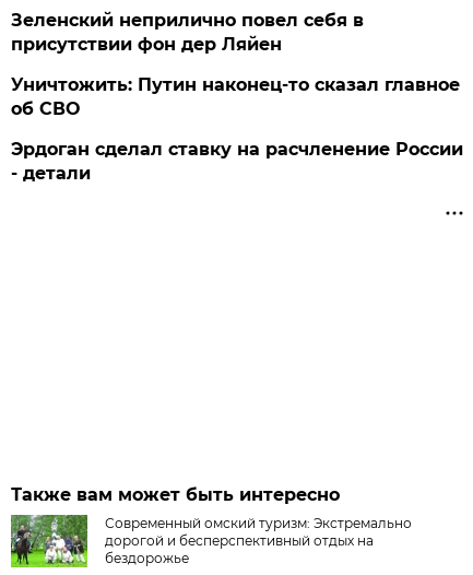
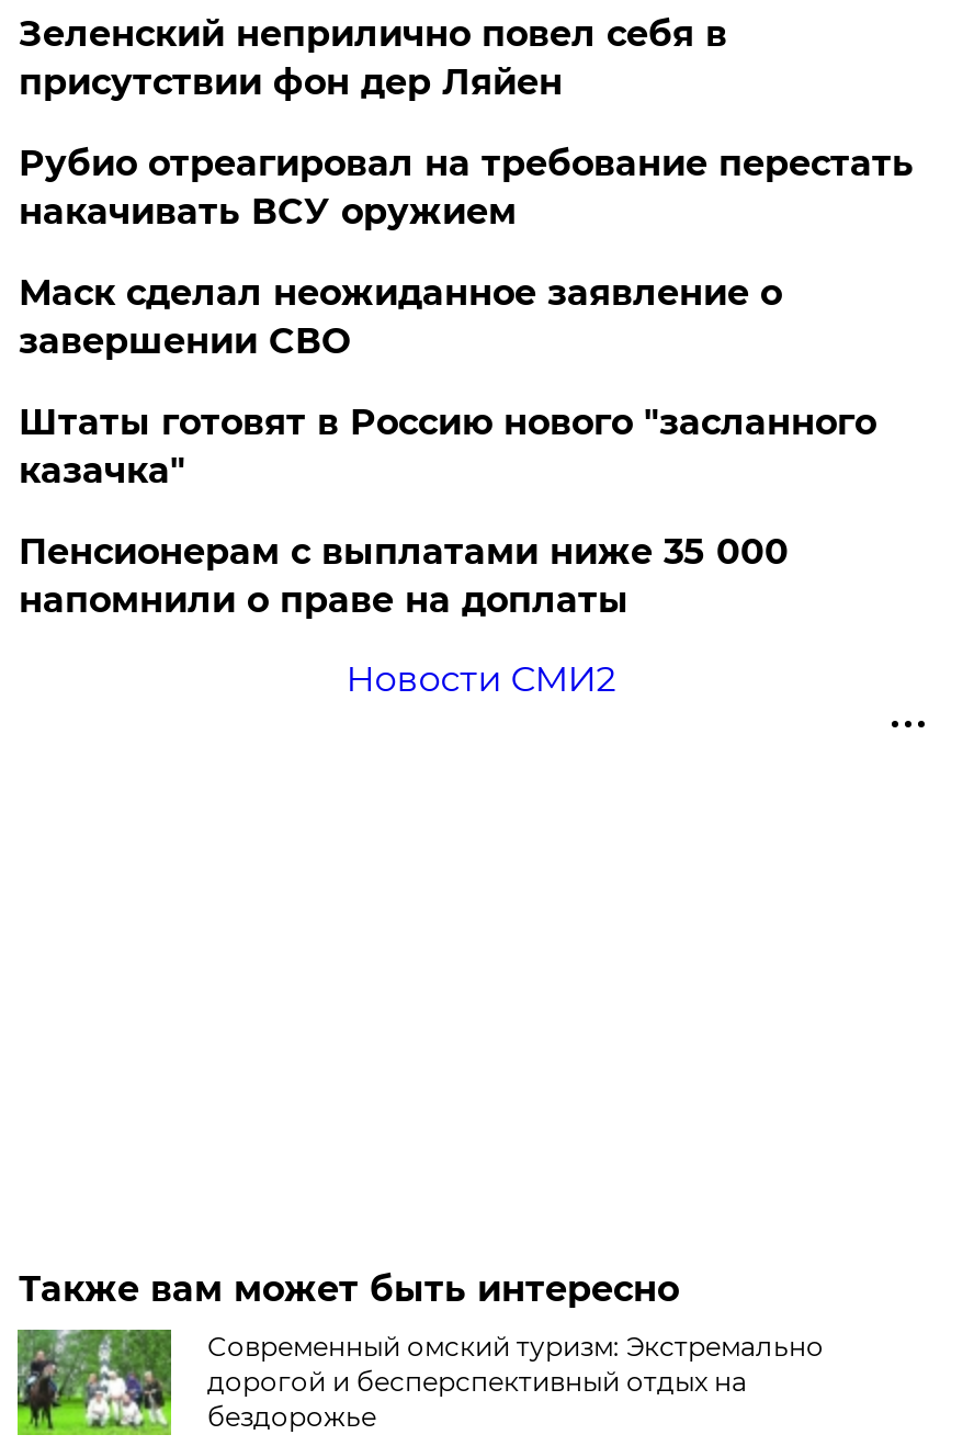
- Уничтожить: Путин наконец-то сказал главное
- об СВО
- Эрдоган сделал ставку на расчленение России
- - детали
+ Рубио отреагировал на требование перестать
+ накачивать ВСУ оружием
+ Маск сделал неожиданное заявление о
+ завершении СВО
+ Штаты готовят в Россию нового "засланного
+ казачка"
+ Пенсионерам с выплатами ниже 35 000
+ напомнили о праве на доплаты
+ Новости СМИ2
